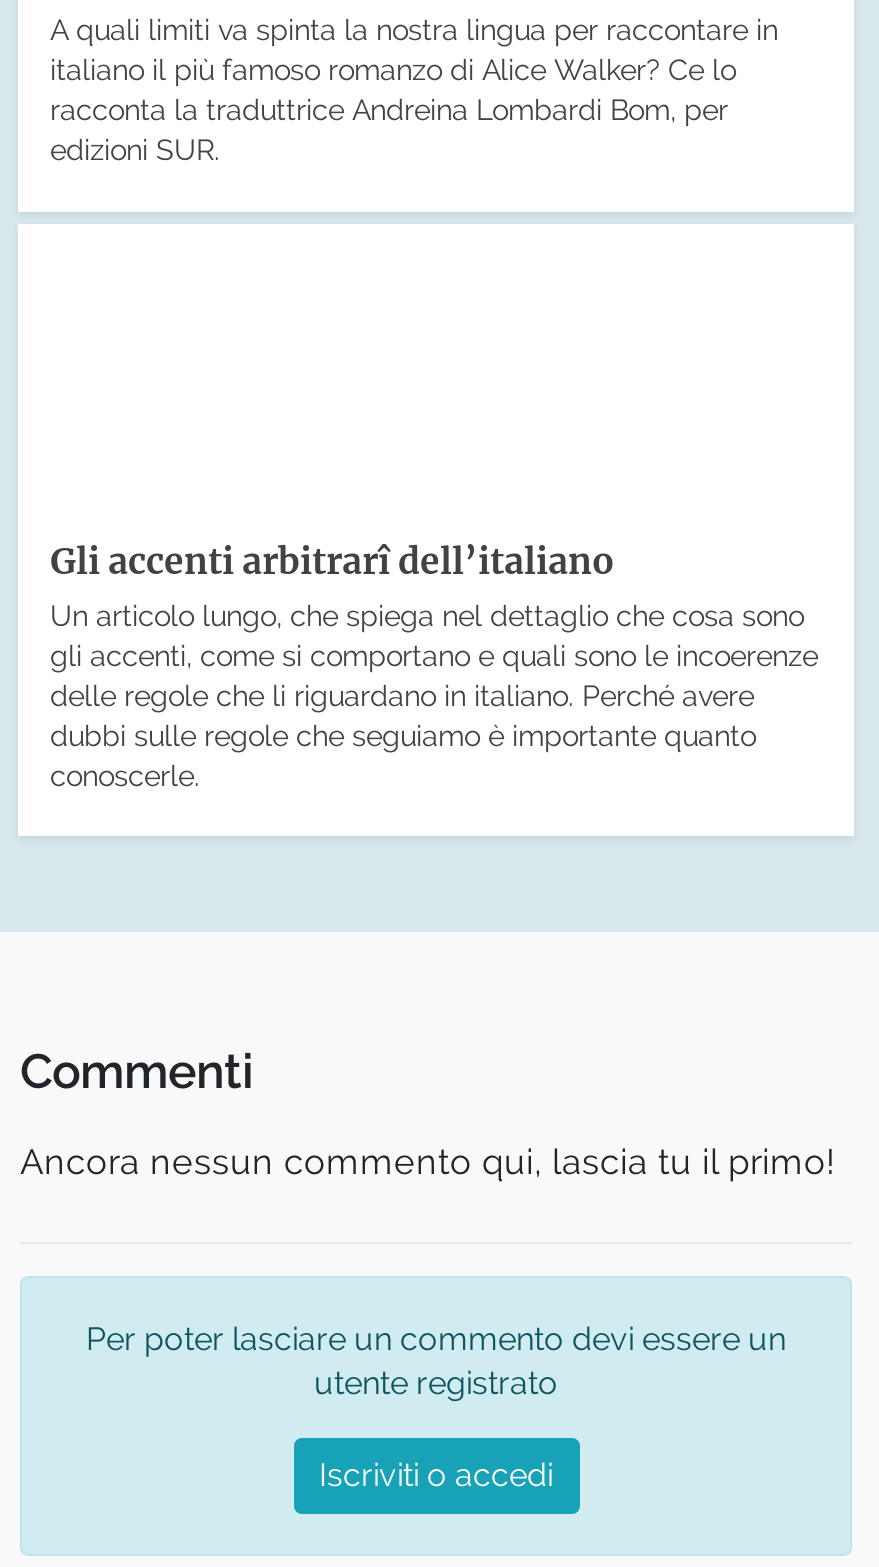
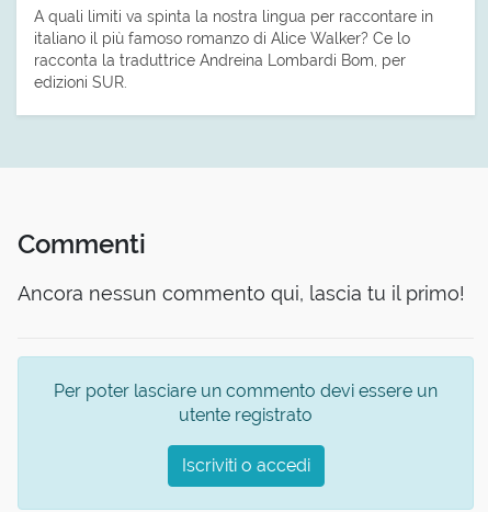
- Gli accenti arbitrarî dell’italiano
- Un articolo lungo, che spiega nel dettaglio che cosa sono
- gli accenti, come si comportano e quali sono le incoerenze
- delle regole che li riguardano in italiano. Perché avere
- dubbi sulle regole che seguiamo è importante quanto
- conoscerle.
